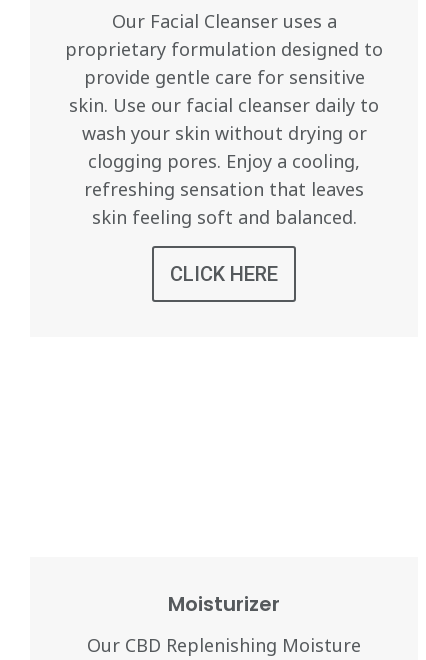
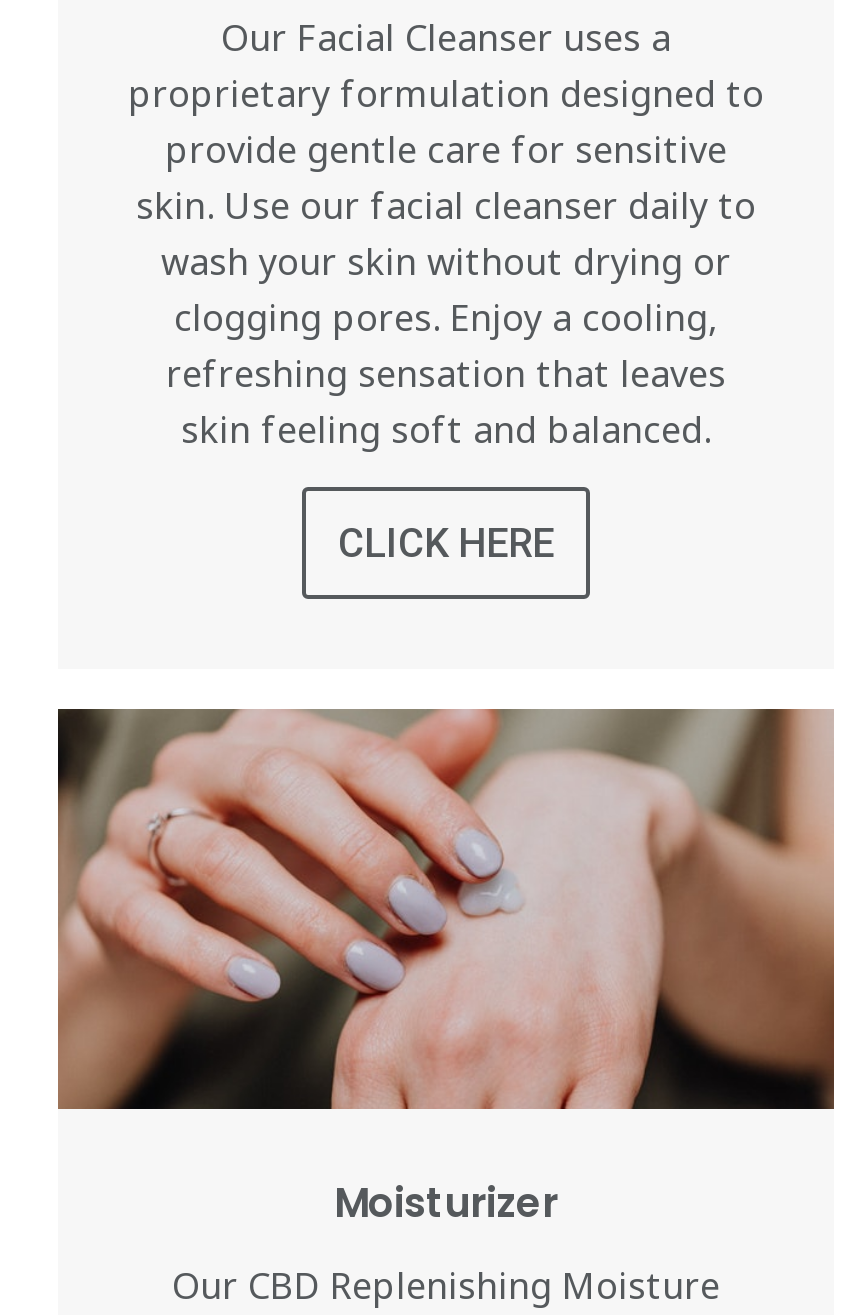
+ [image]
